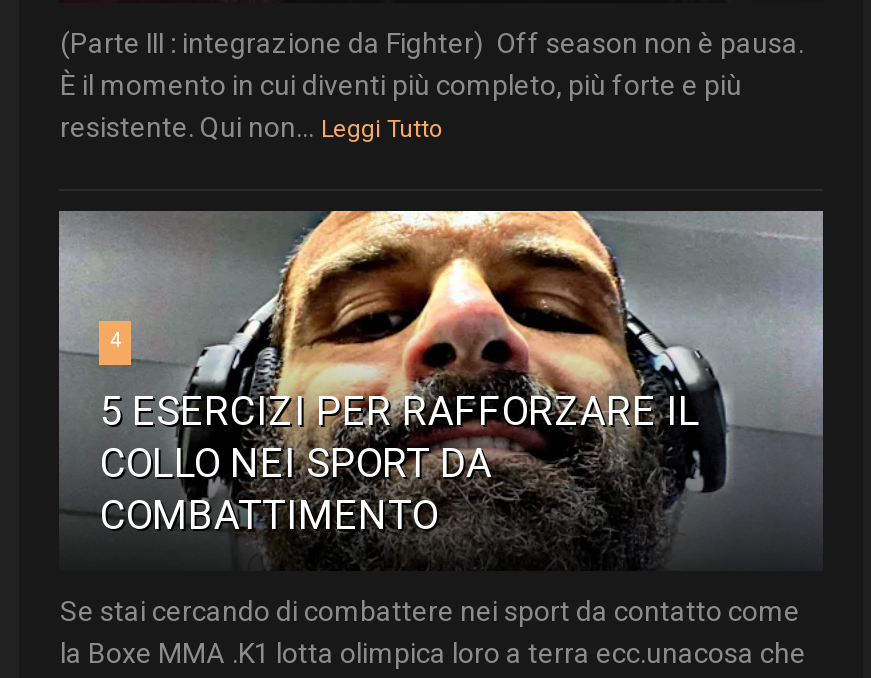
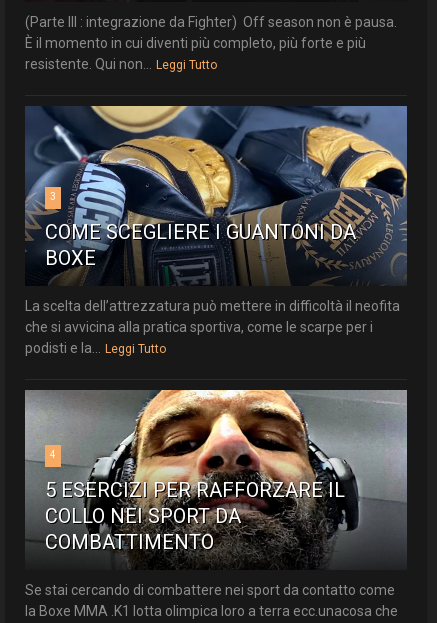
+ [image]
+ 3
+ COME SCEGLIERE I GUANTONI DA
+ BOXE
+ La scelta dell’attrezzatura può mettere in difficoltà il neofita
+ che si avvicina alla pratica sportiva, come le scarpe per i
+ podisti e la... Leggi Tutto
